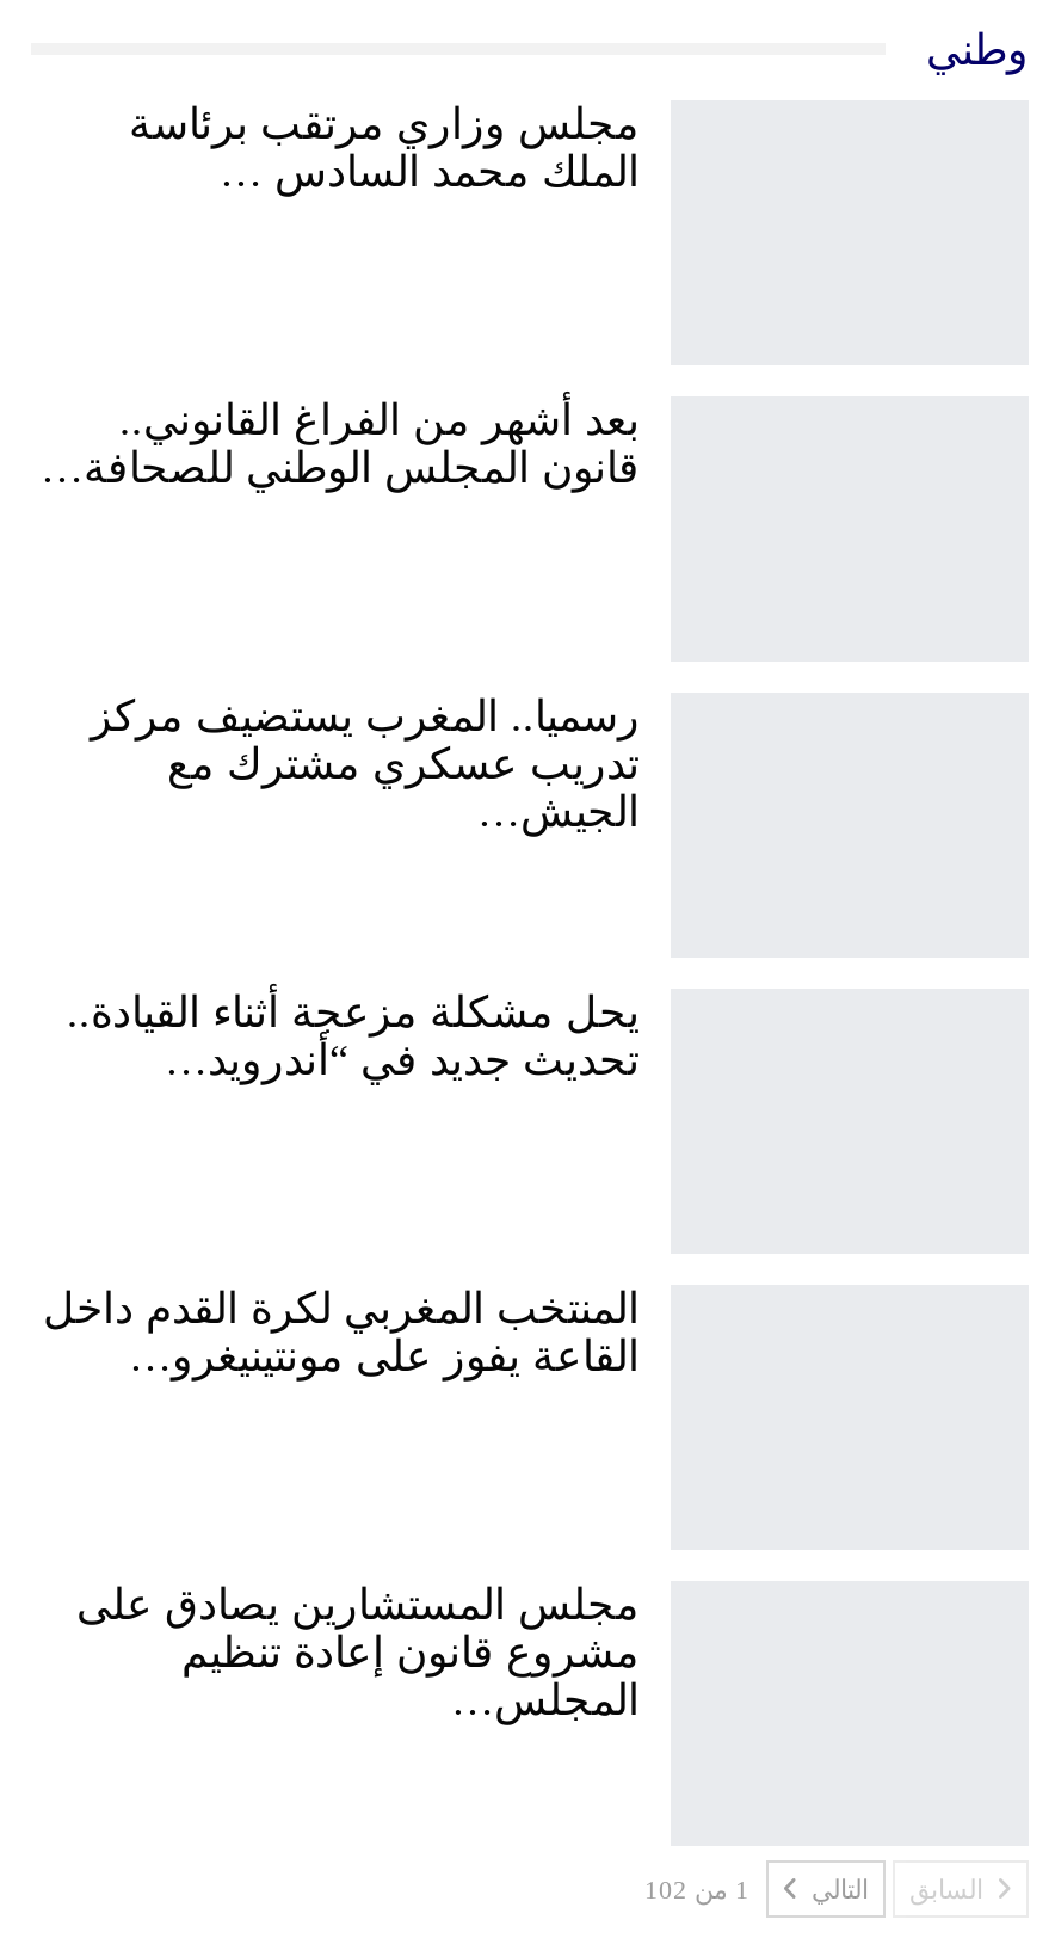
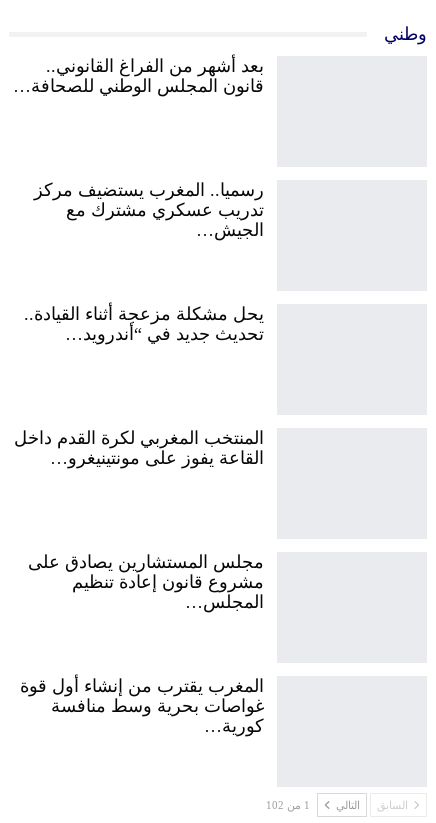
- مجلس وزاري مرتقب برئاسة
- الملك محمد السادس …

moved up: بعد أشهر من الفراغ القانوني.. | قانون المجلس الوطني للصحافة… | رسميا.. المغرب يستضيف مركز | ... | مشروع قانون إعادة تنظيم | المجلس…

+ المغرب يقترب من إنشاء أول قوة
+ غواصات بحرية وسط منافسة
+ كورية…
